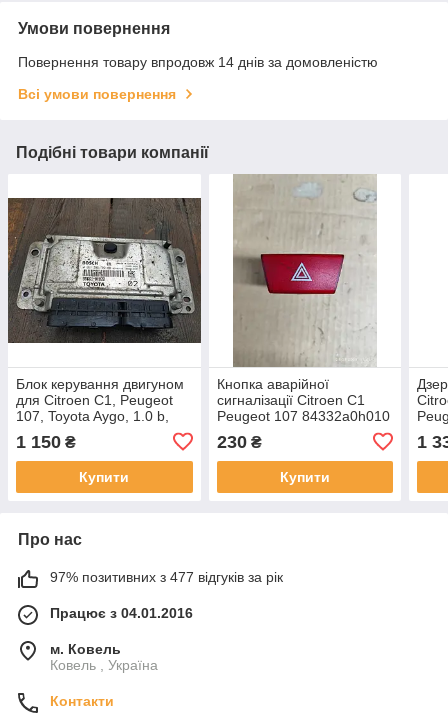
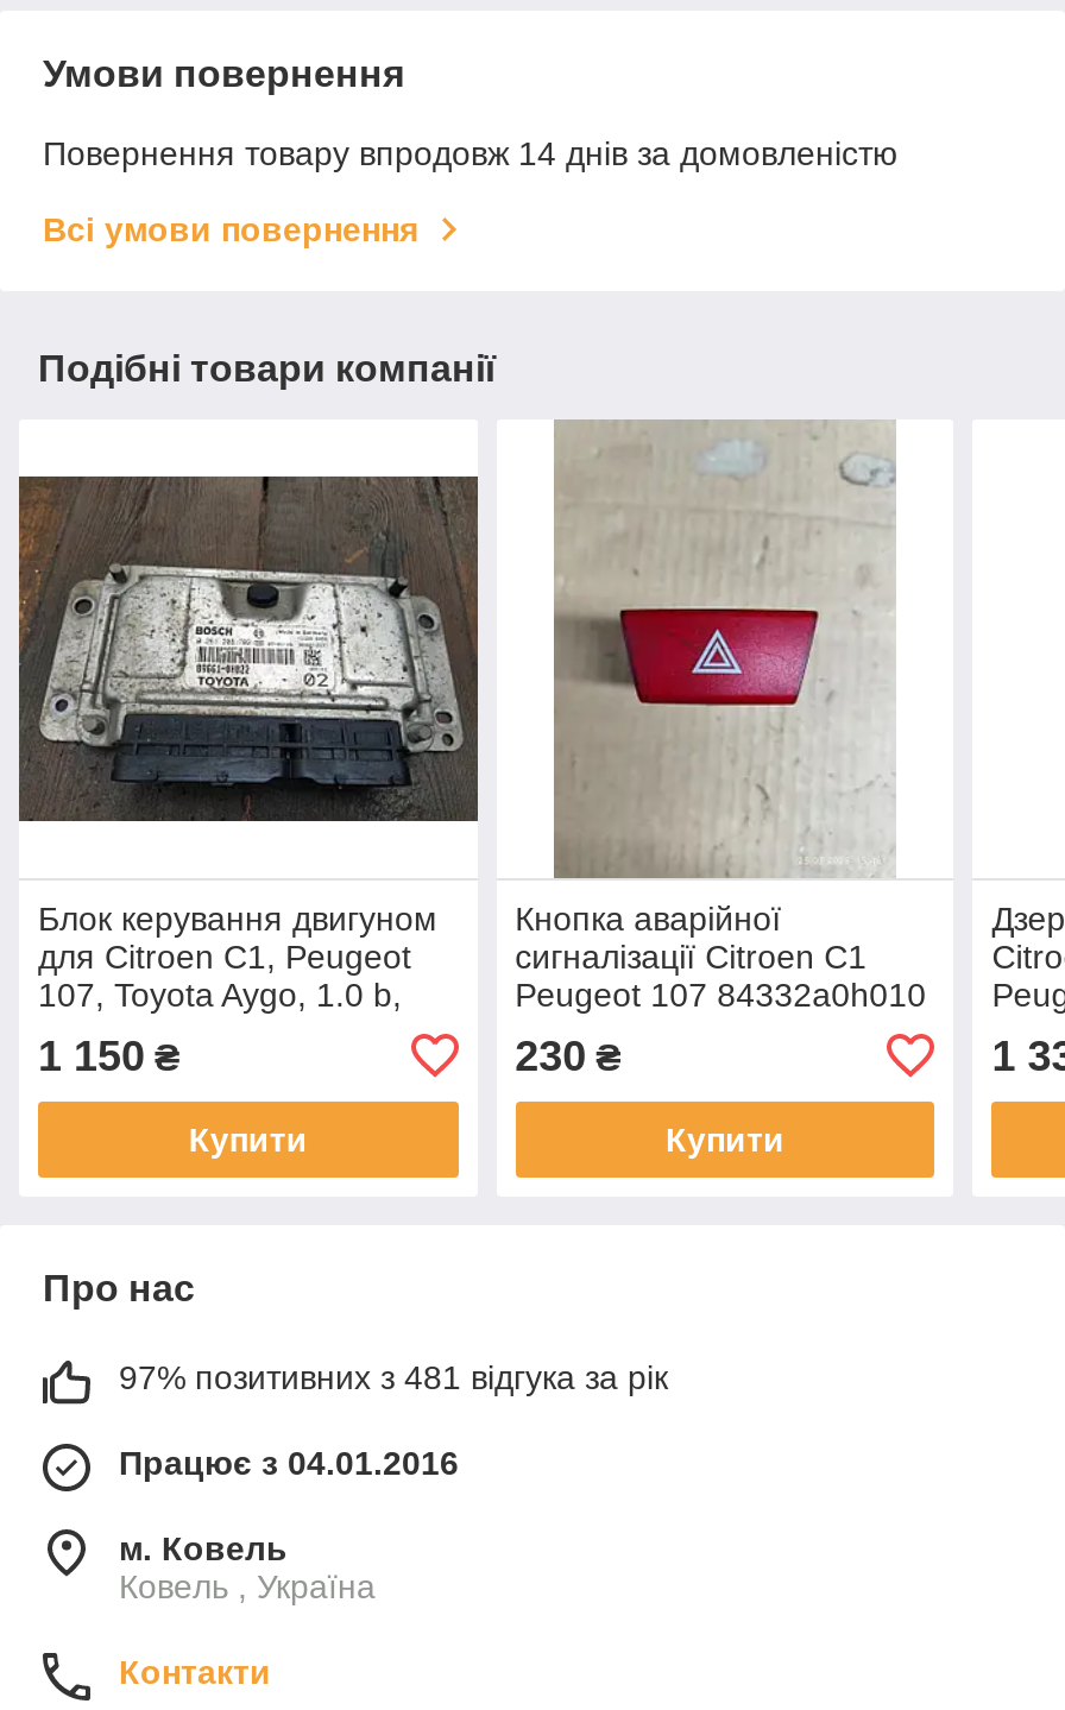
- 97% позитивних з 477 відгуків за рік
+ 97% позитивних з 481 відгука за рік
